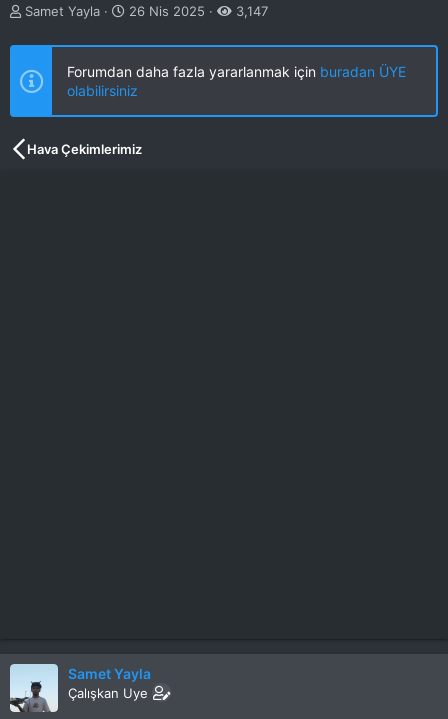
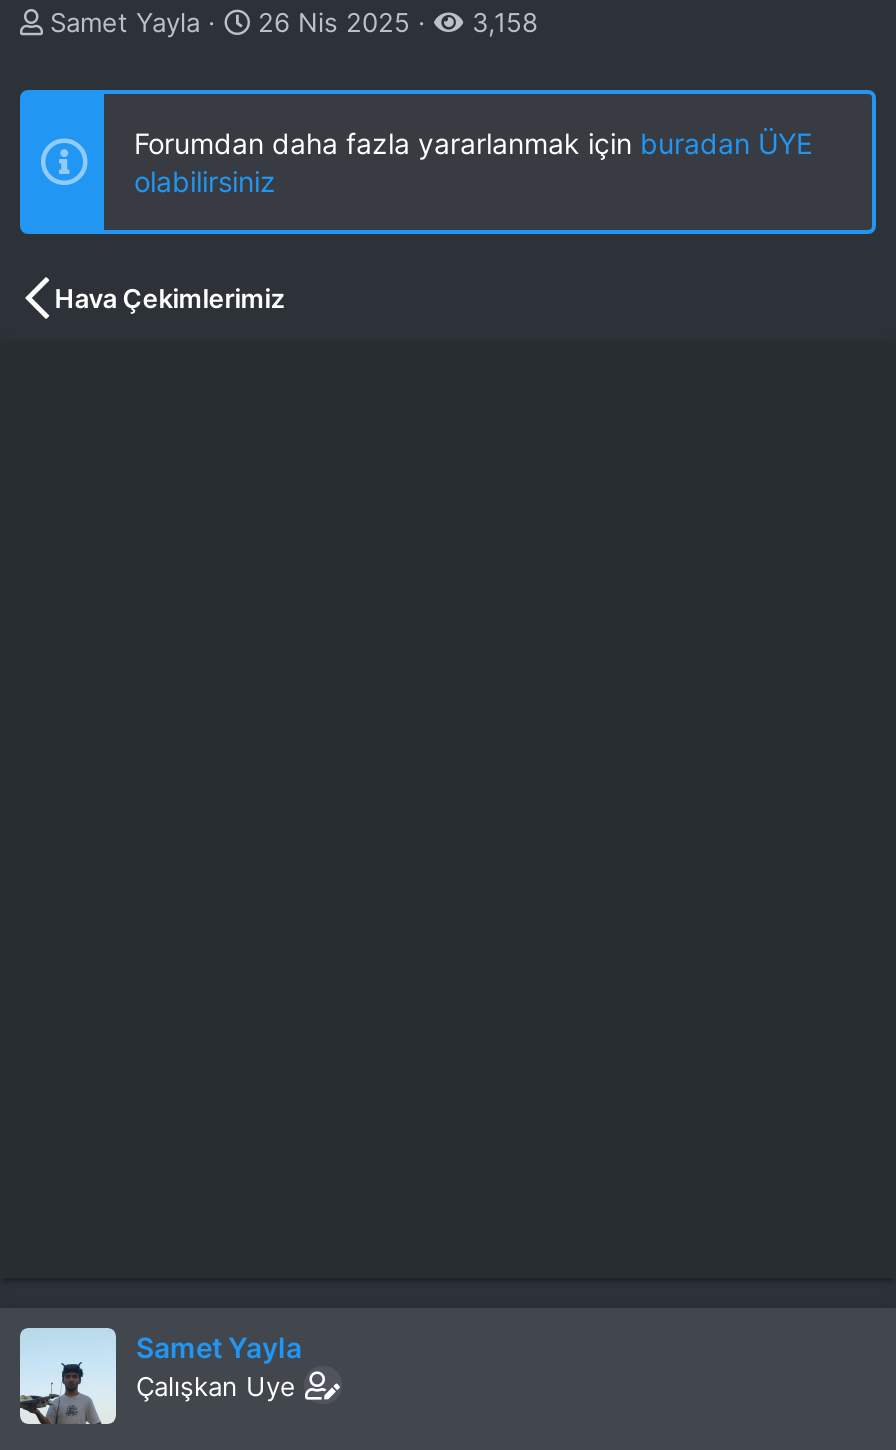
- 3,147
+ 3,158
